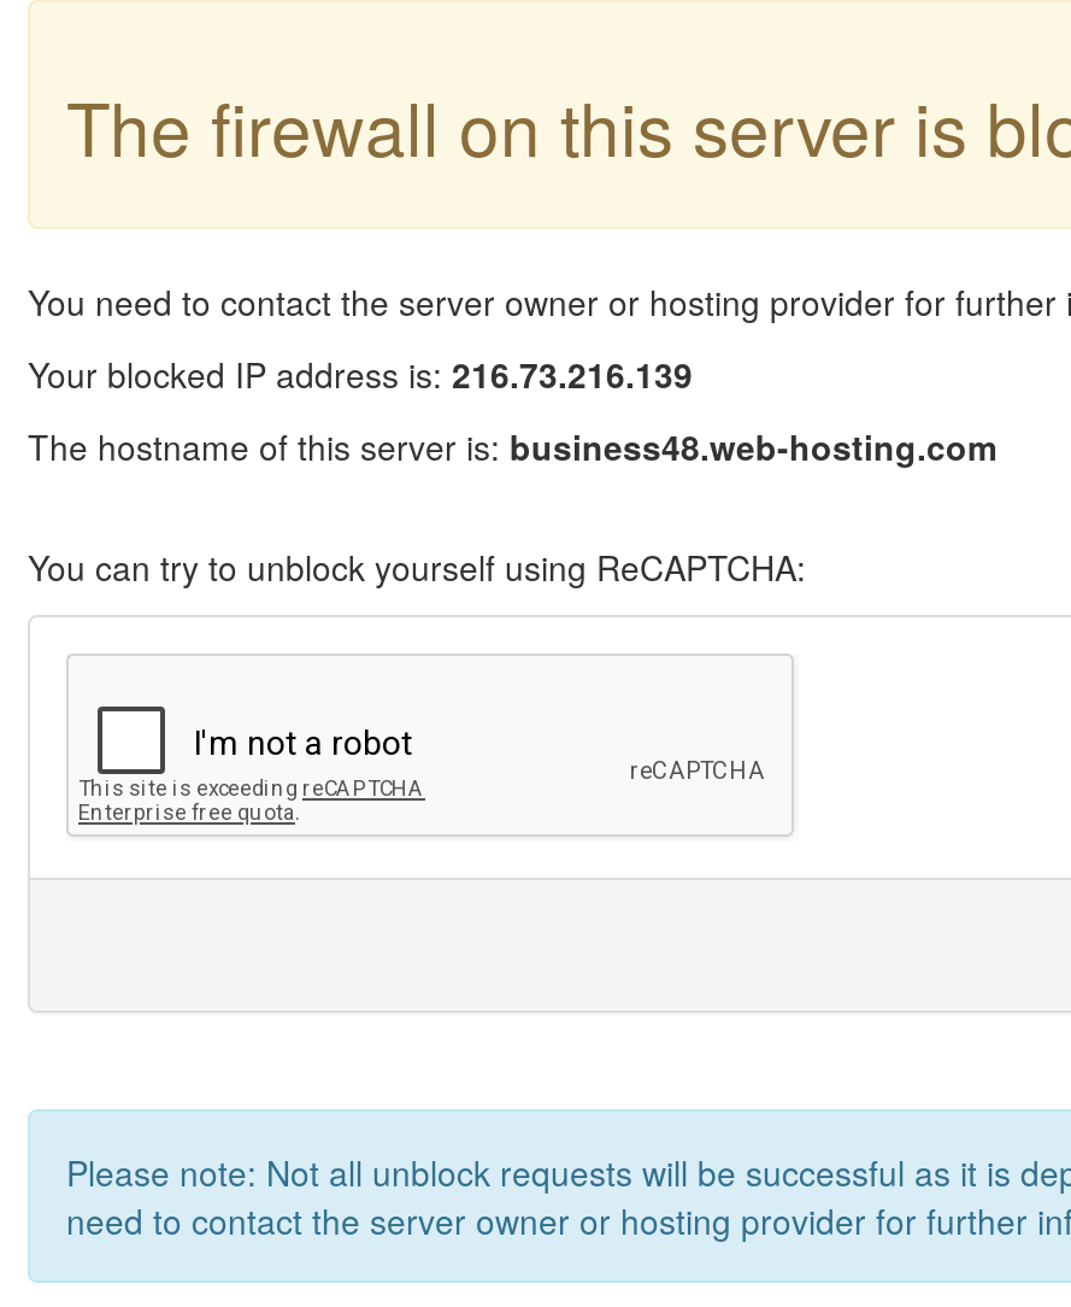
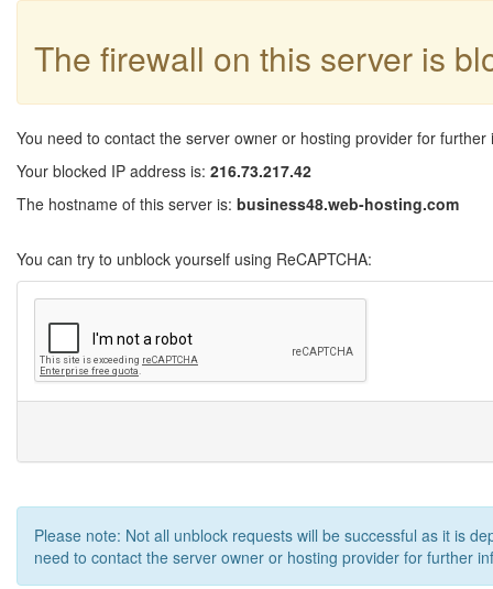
- Your blocked IP address is: 216.73.216.139
+ Your blocked IP address is: 216.73.217.42
